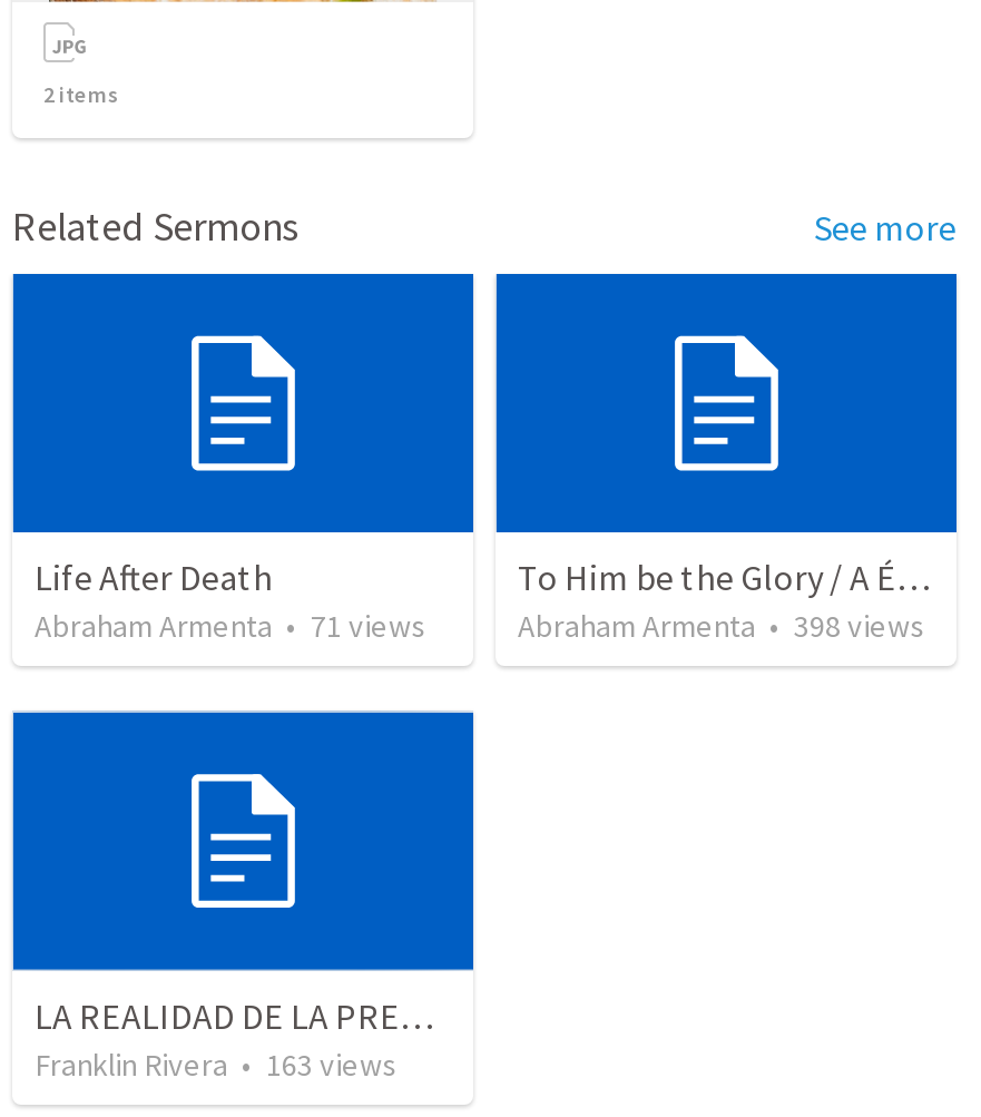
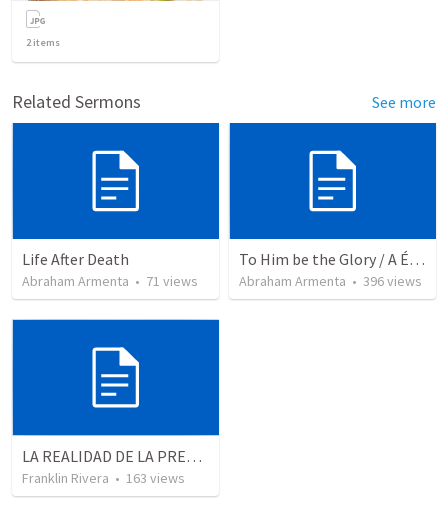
- Abraham Armenta • 398 views
+ Abraham Armenta • 396 views
